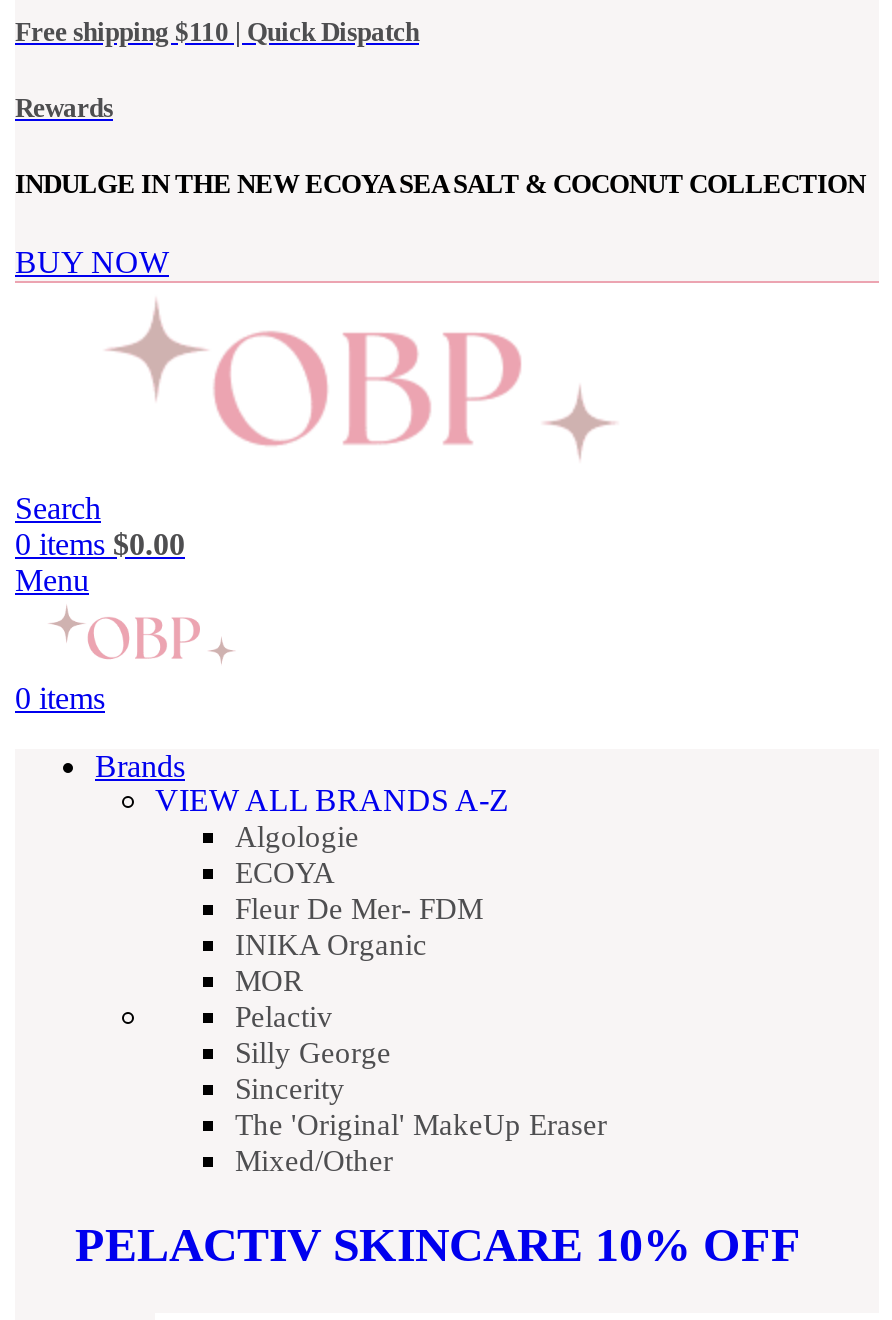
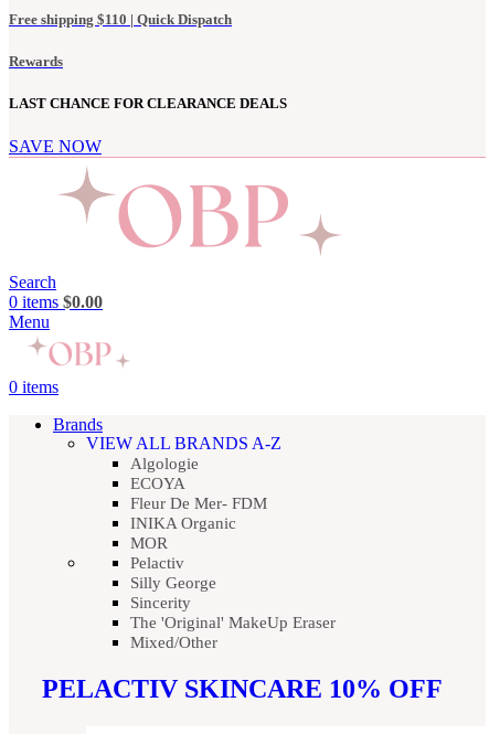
- INDULGE IN THE NEW ECOYA SEA SALT & COCONUT COLLECTION
+ LAST CHANCE FOR CLEARANCE DEALS

- BUY NOW
+ SAVE NOW
